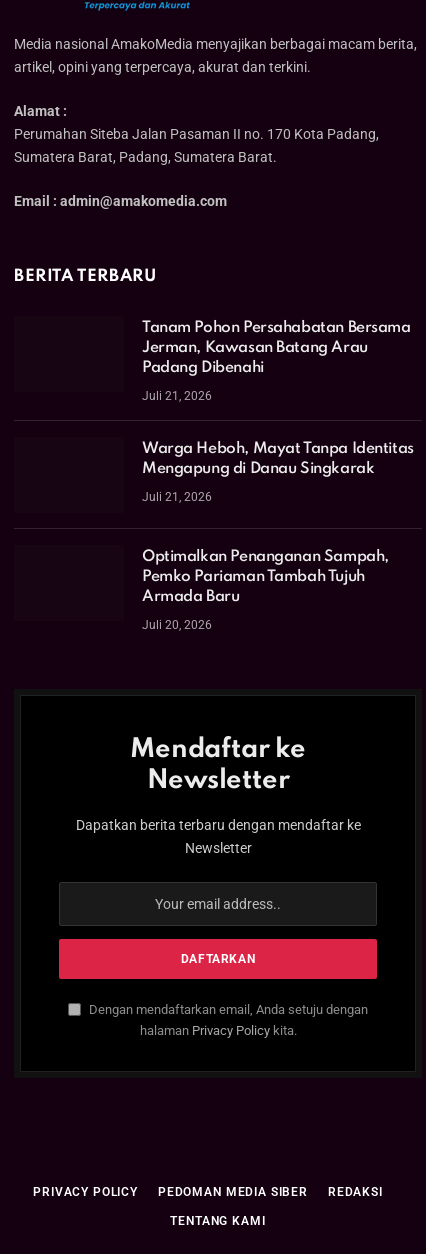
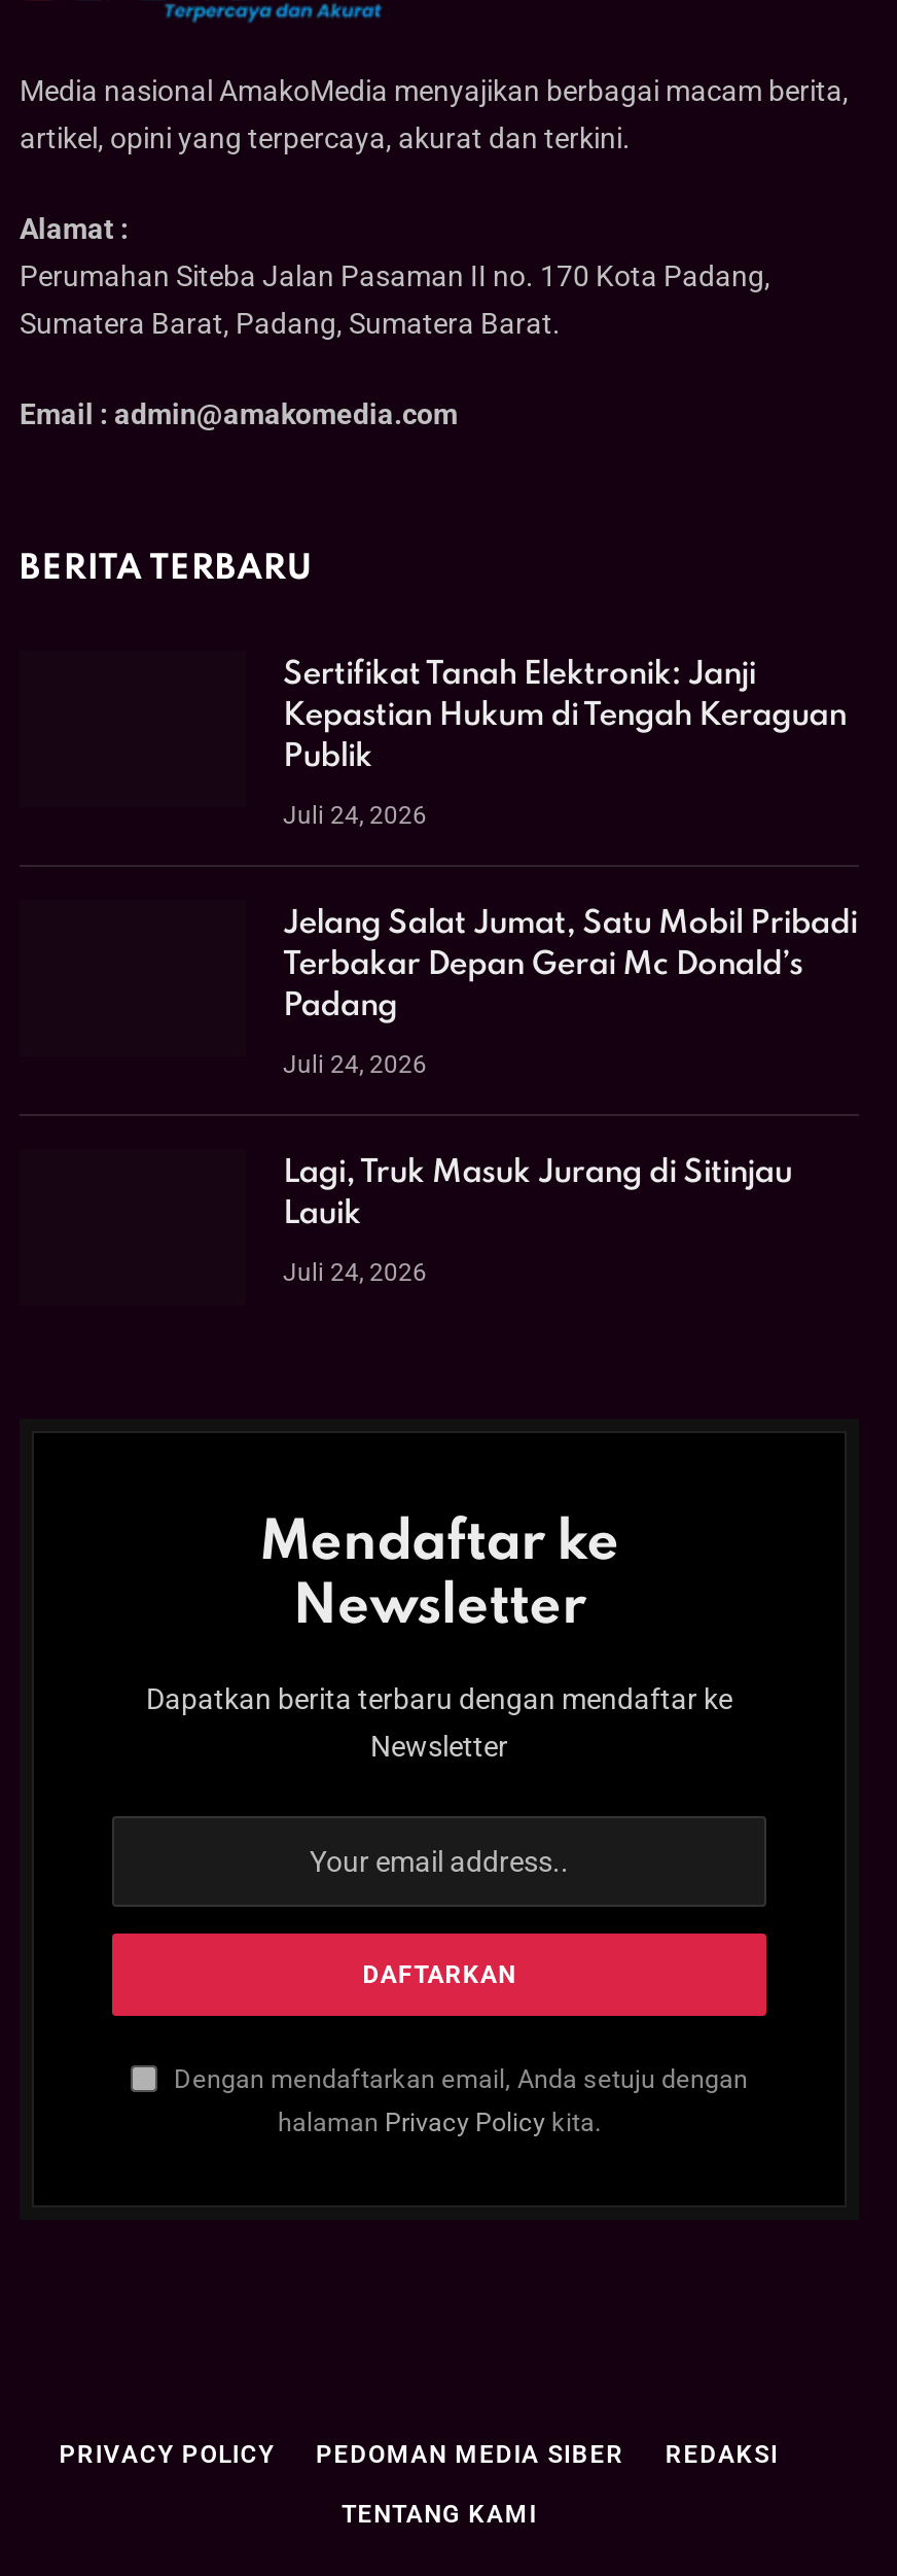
- Tanam Pohon Persahabatan Bersama
- Jerman, Kawasan Batang Arau
- Padang Dibenahi
+ Sertifikat Tanah Elektronik: Janji
+ Kepastian Hukum di Tengah Keraguan
+ Publik

- Juli 21, 2026
+ Juli 24, 2026

- Warga Heboh, Mayat Tanpa Identitas
- Mengapung di Danau Singkarak
+ Jelang Salat Jumat, Satu Mobil Pribadi
+ Terbakar Depan Gerai Mc Donald’s
+ Padang

- Juli 21, 2026
+ Juli 24, 2026

- Optimalkan Penanganan Sampah,
- Pemko Pariaman Tambah Tujuh
- Armada Baru
+ Lagi, Truk Masuk Jurang di Sitinjau
+ Lauik

- Juli 20, 2026
+ Juli 24, 2026
